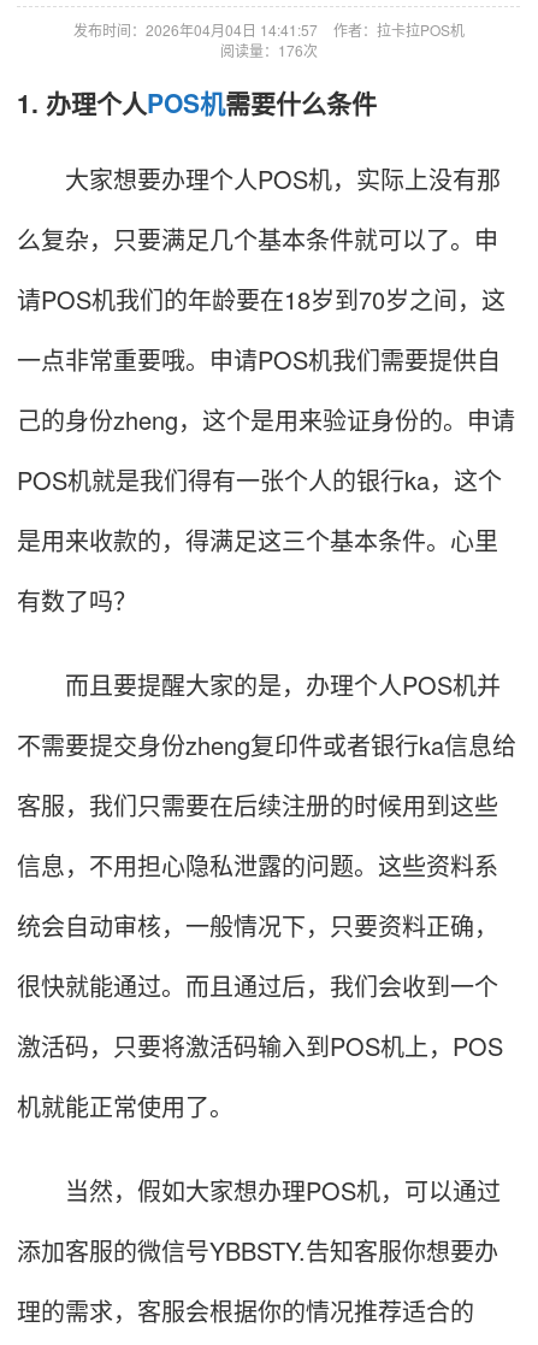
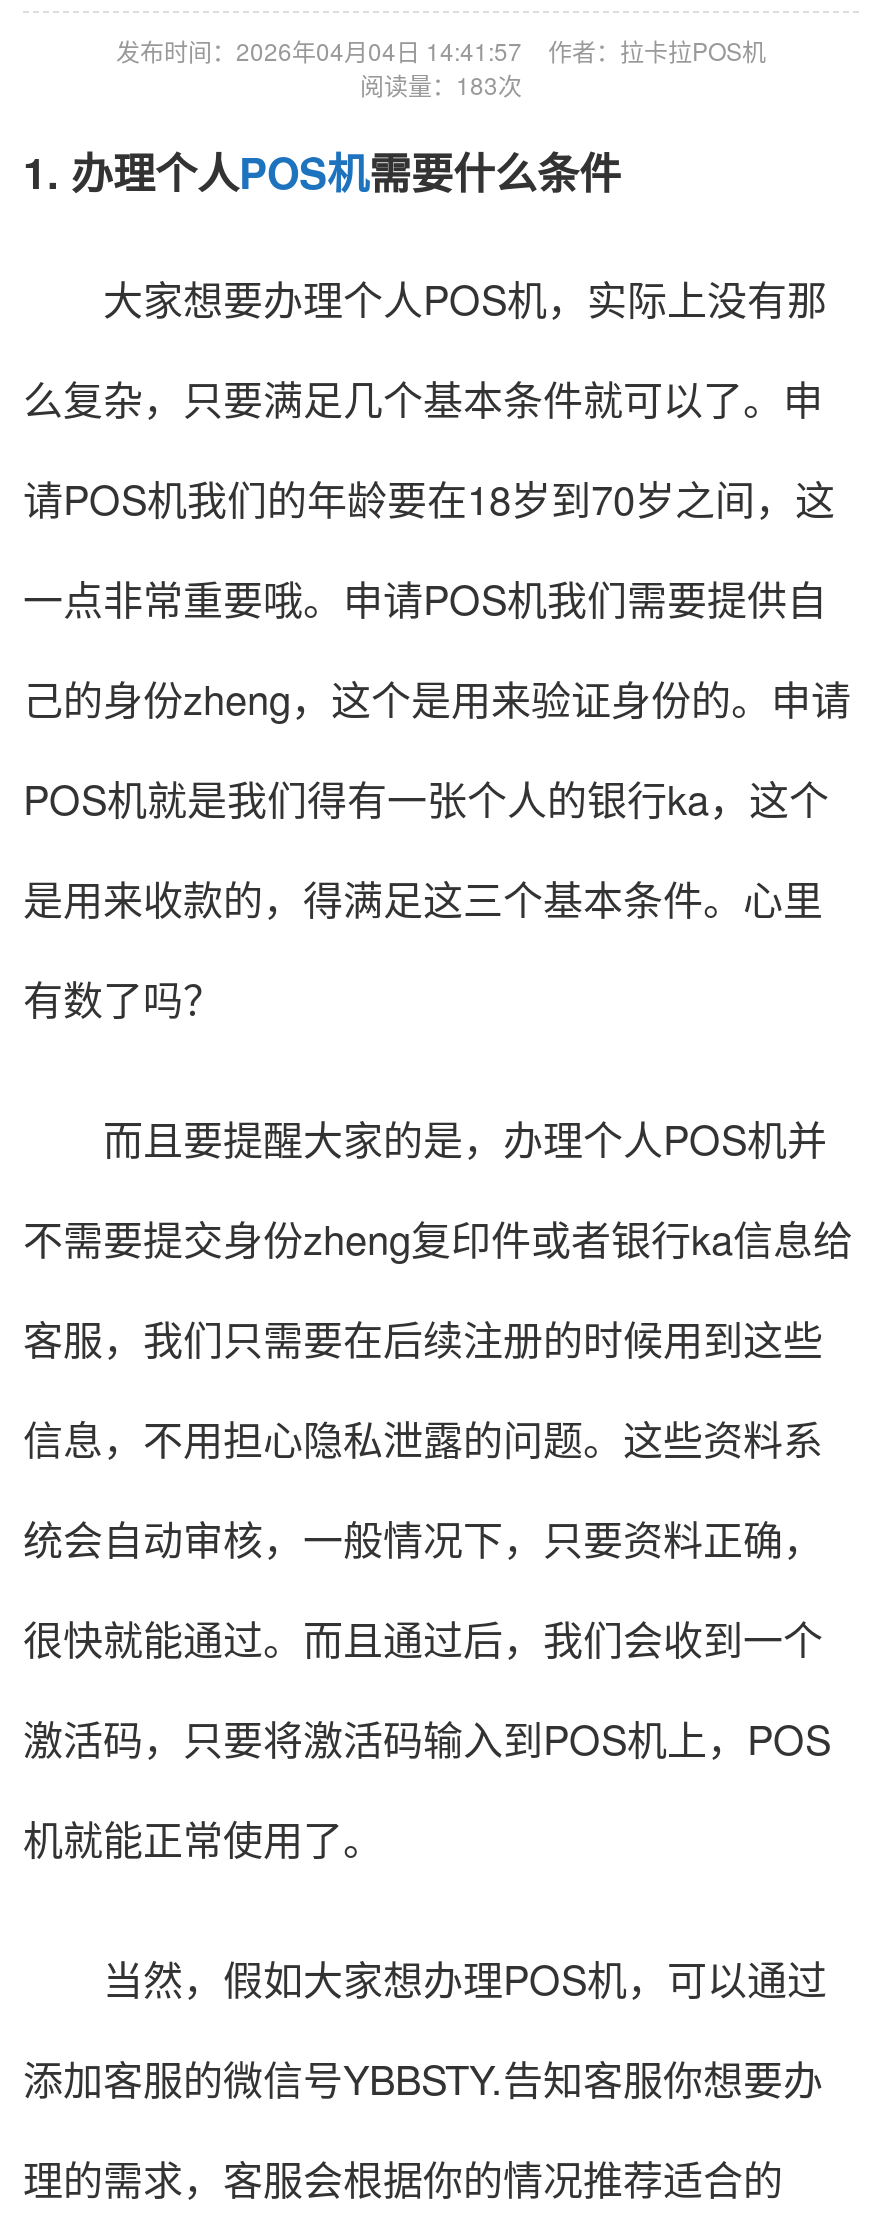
- 阅读量：176次
+ 阅读量：183次
